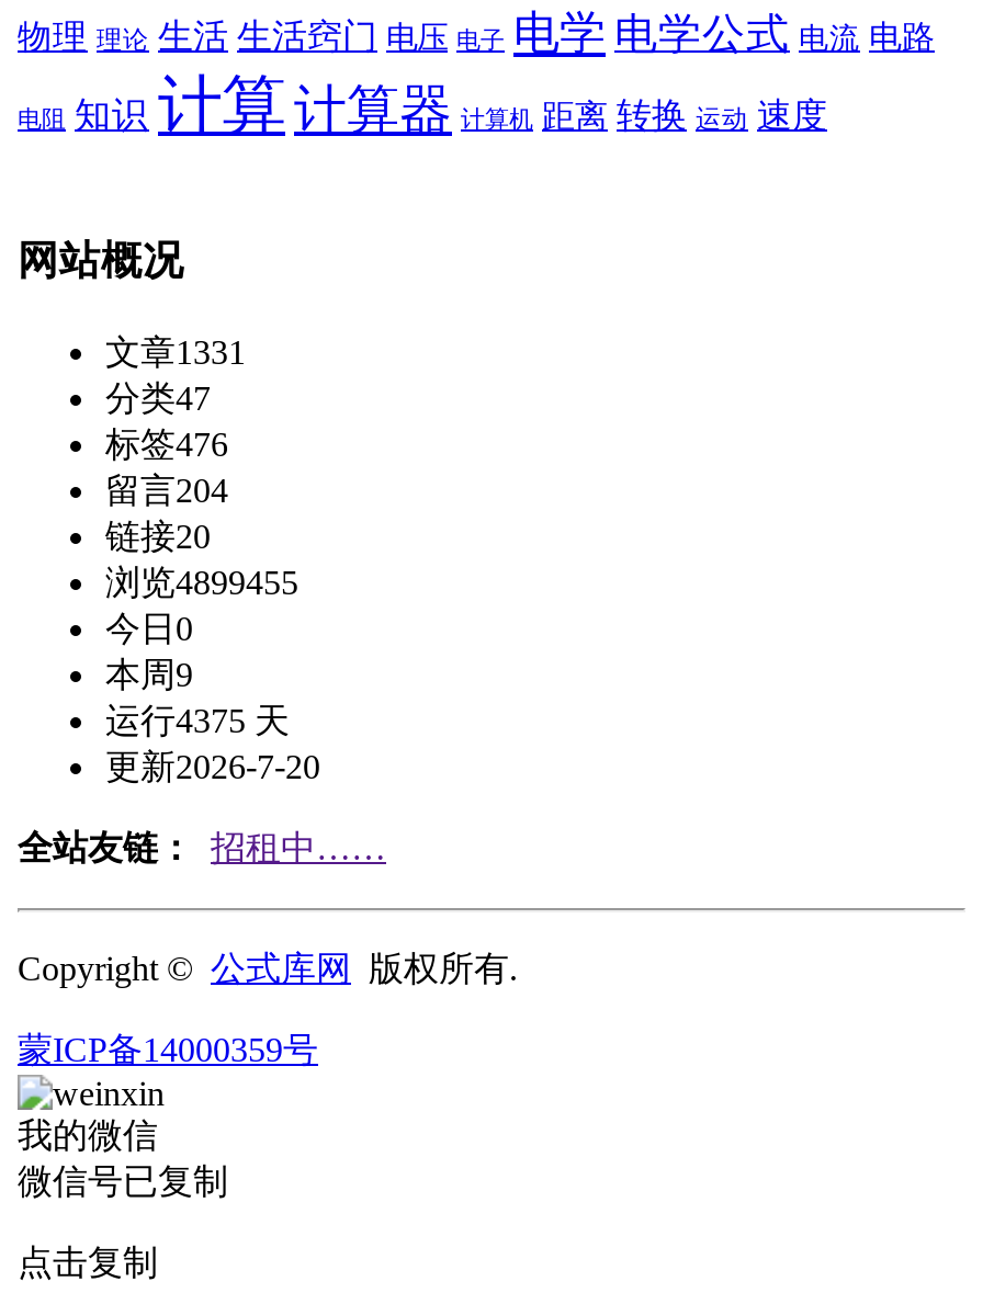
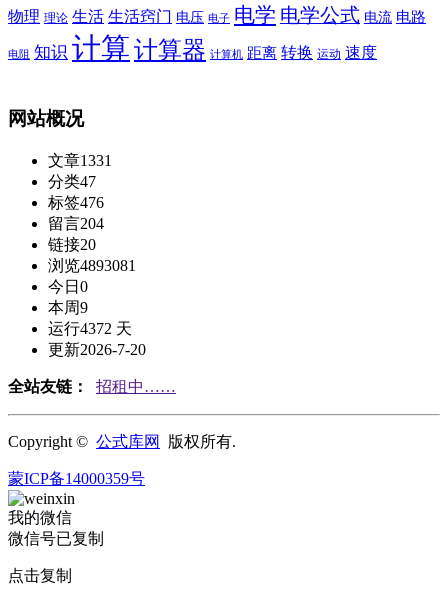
- 浏览4899455
+ 浏览4893081

- 运行4375 天
+ 运行4372 天
